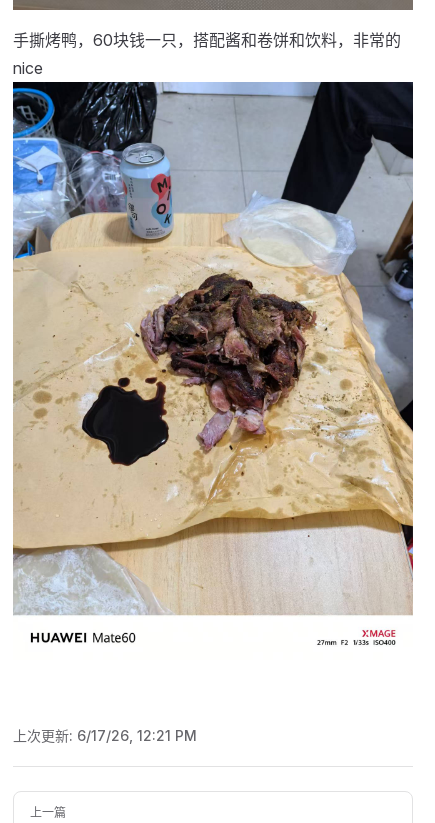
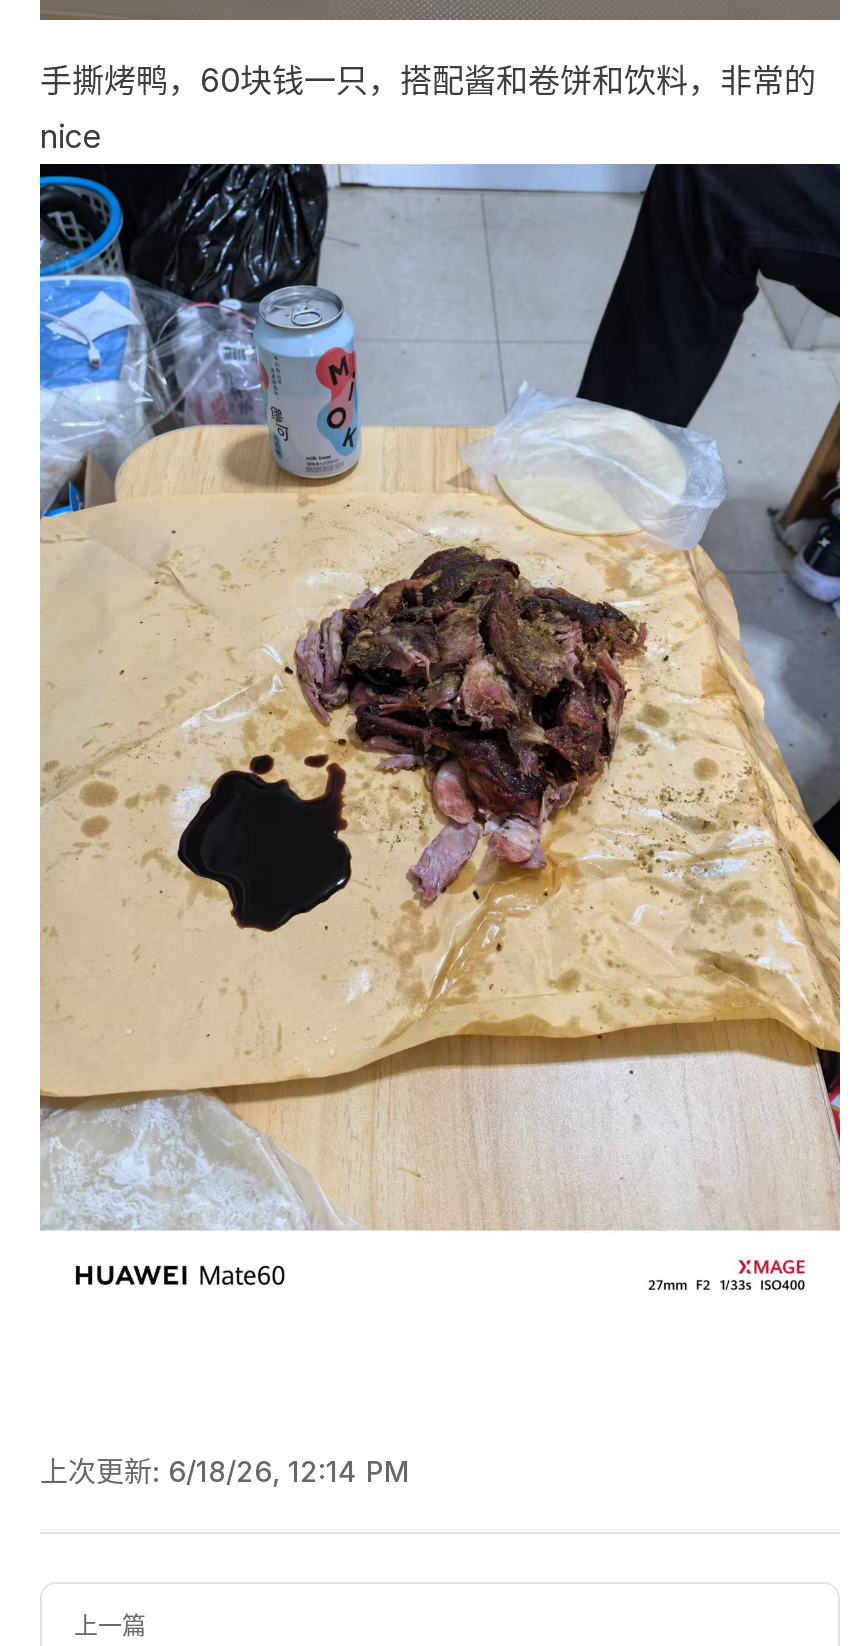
- 上次更新: 6/17/26, 12:21 PM
+ 上次更新: 6/18/26, 12:14 PM
